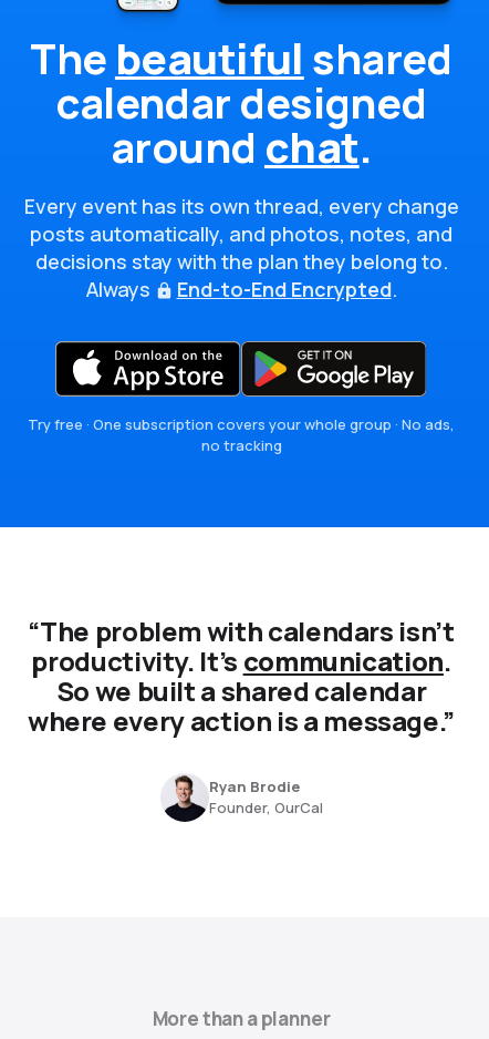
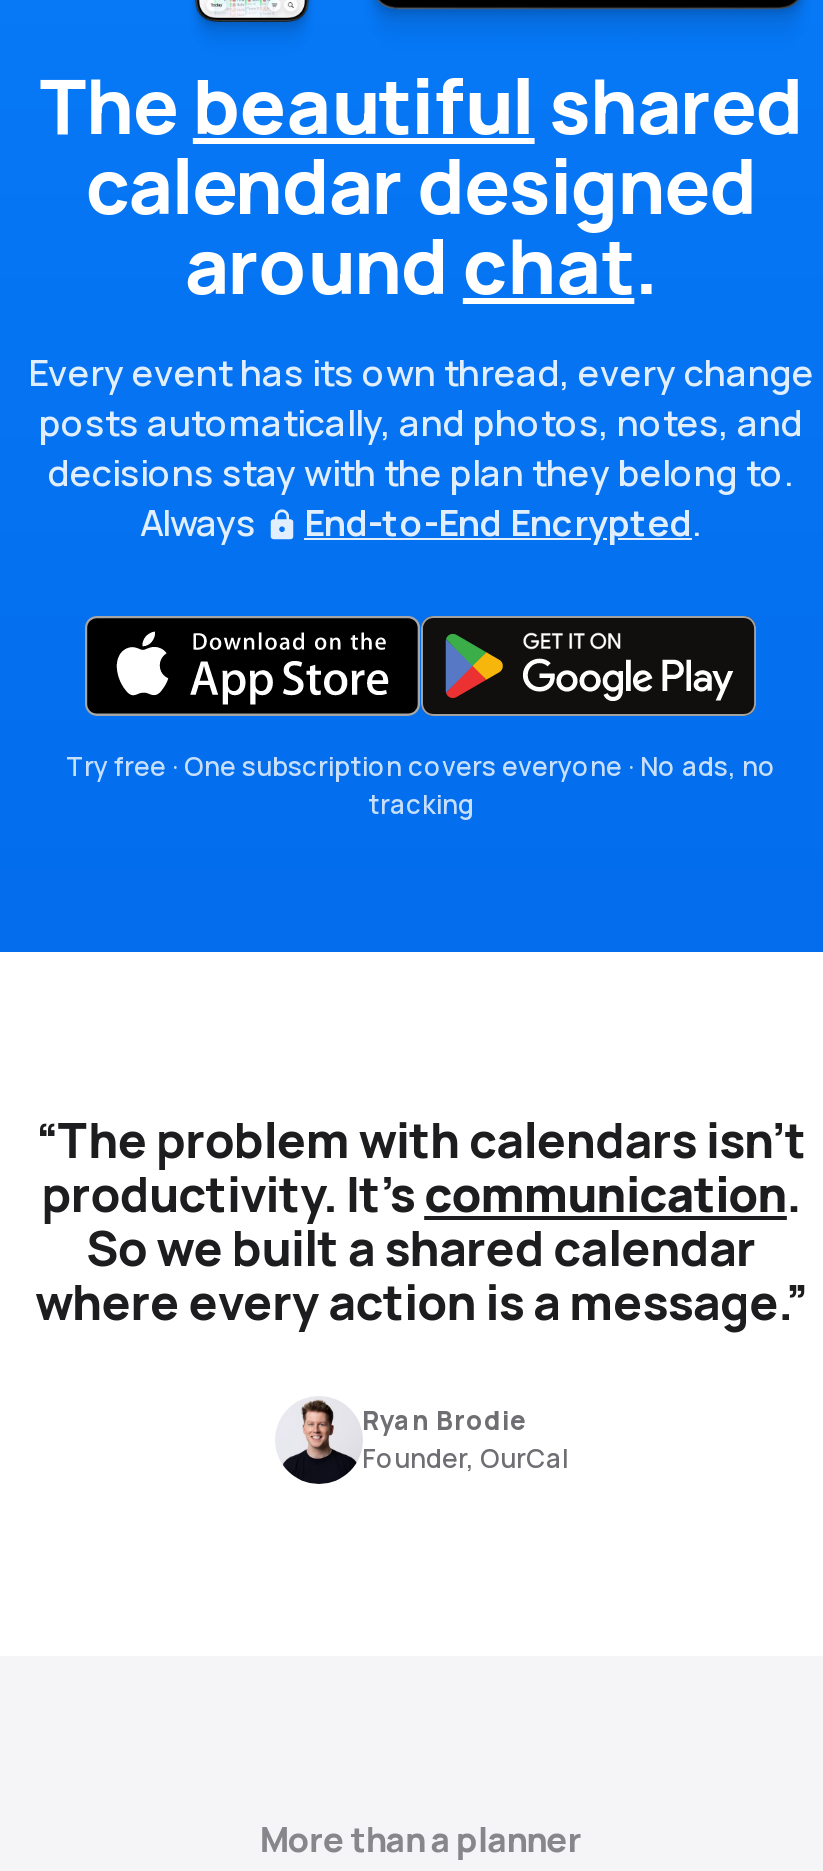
- Try free · One subscription covers your whole group · No ads,
- no tracking
+ Try free · One subscription covers everyone · No ads, no
+ tracking
